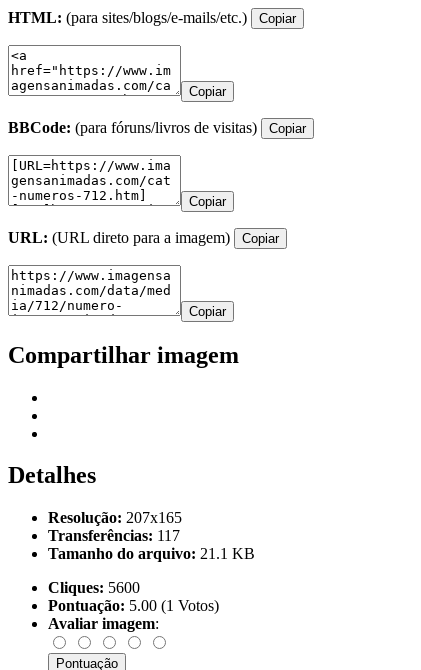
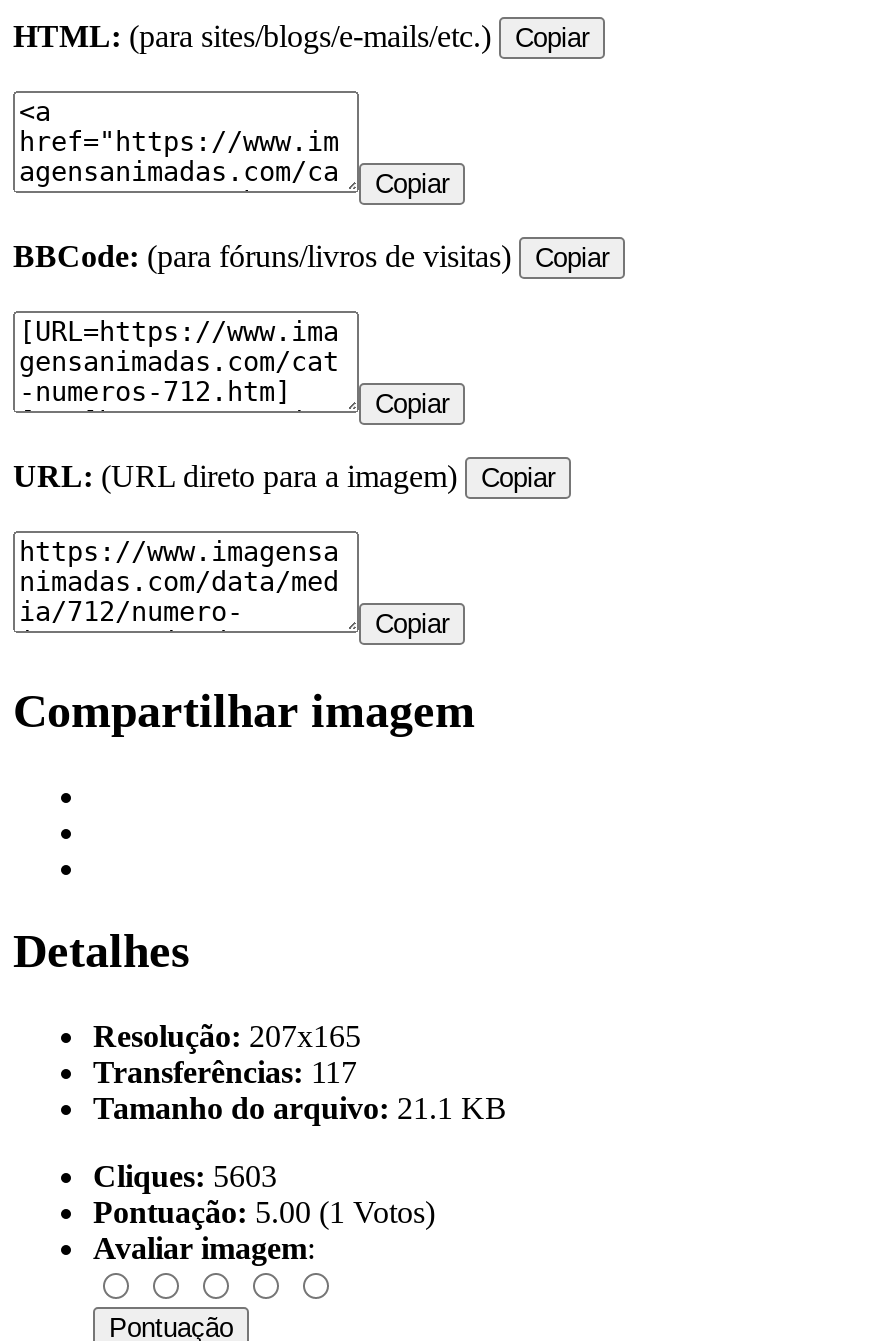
- Cliques: 5600
+ Cliques: 5603
